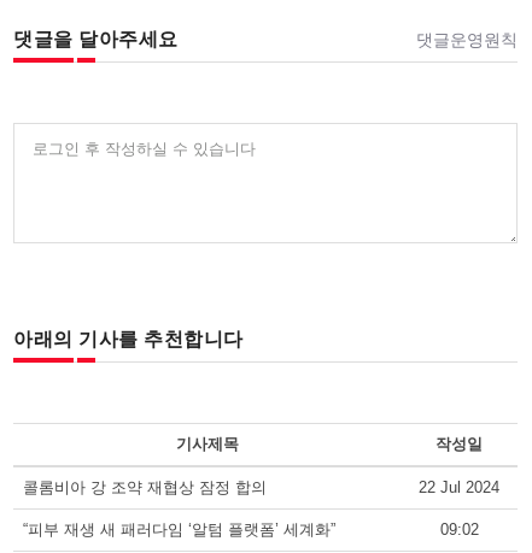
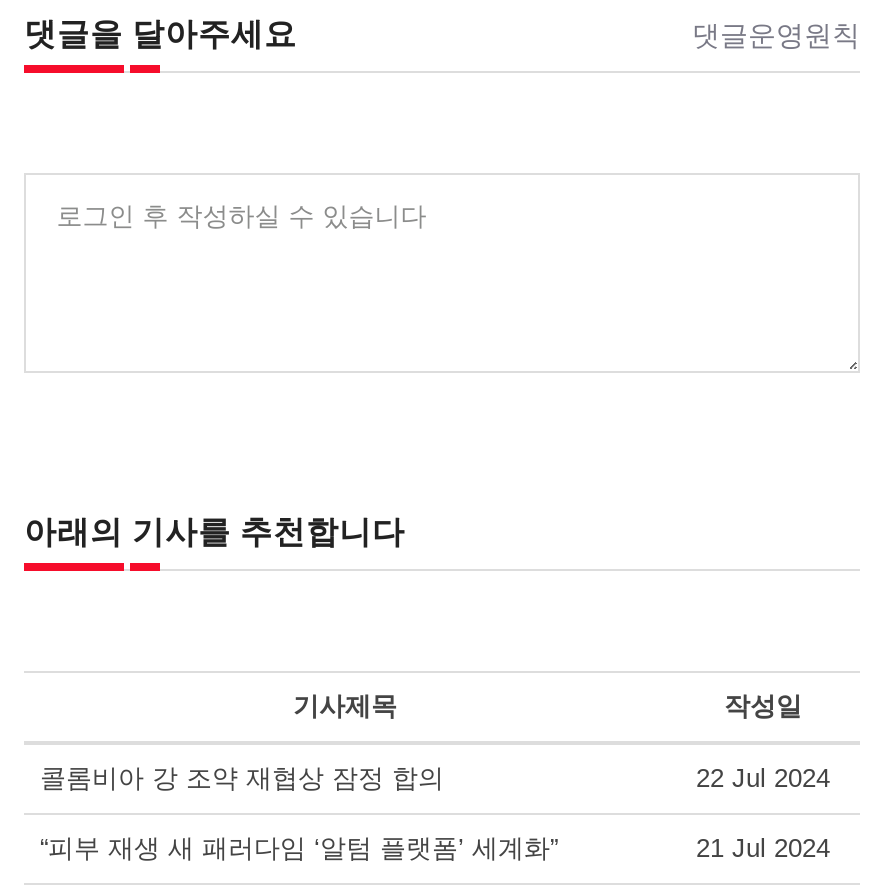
- 09:02
+ 21 Jul 2024
